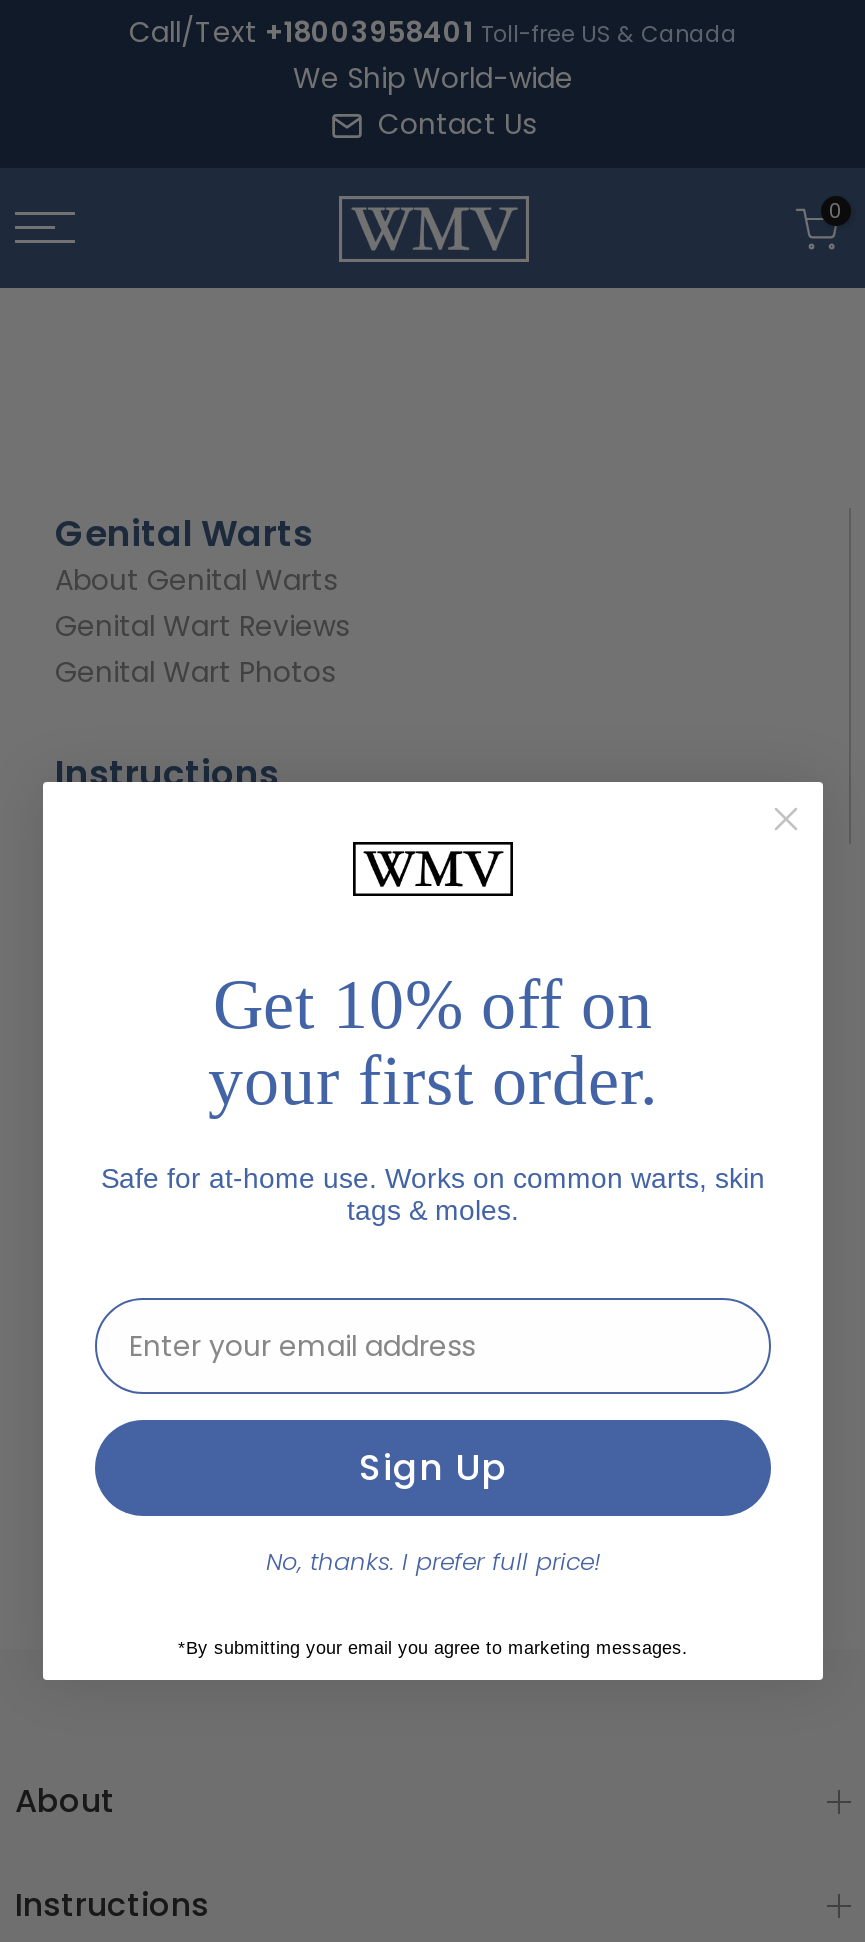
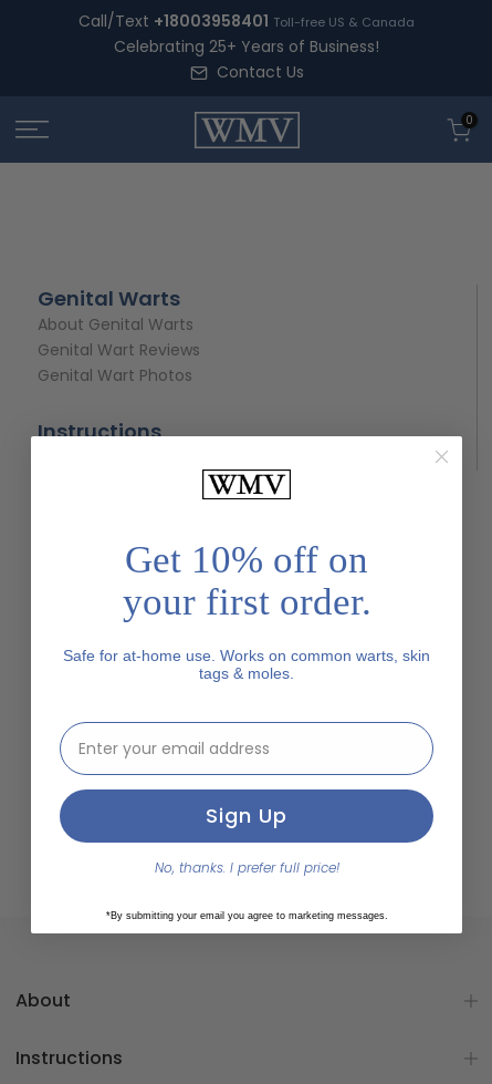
- We Ship World-wide
+ Celebrating 25+ Years of Business!
